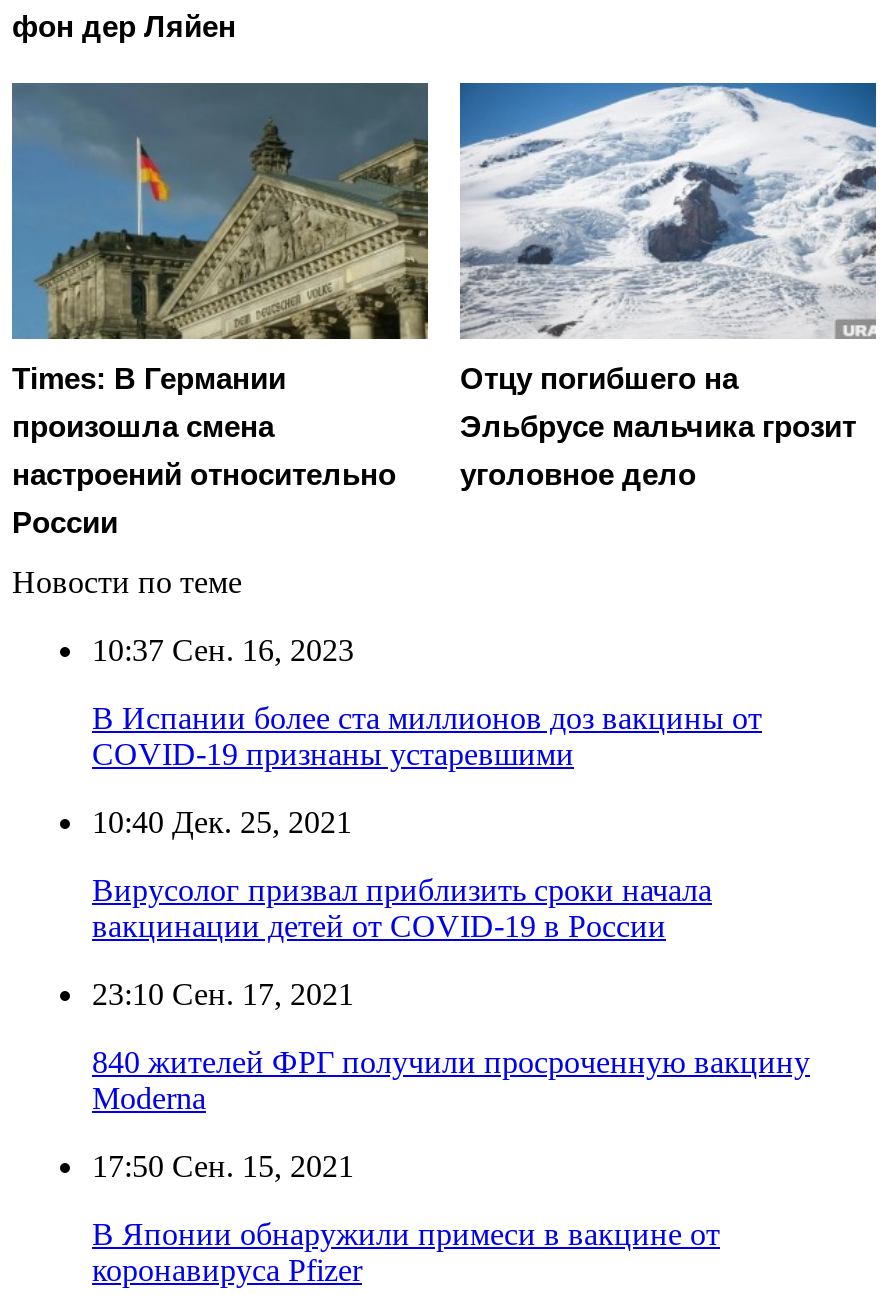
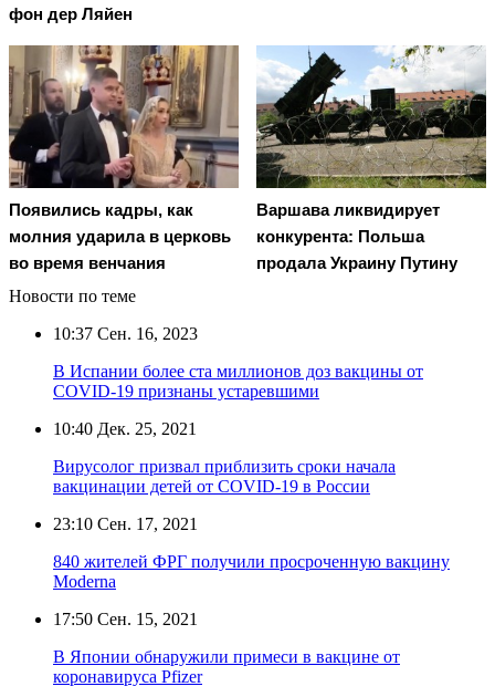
- [image]
- Times: В Германии
- произошла смена
- настроений относительно
- России
+ [image]
+ Появились кадры, как
+ молния ударила в церковь
+ во время венчания

- [image]
- Отцу погибшего на
- Эльбрусе мальчика грозит
- уголовное дело
+ [image]
+ Варшава ликвидирует
+ конкурента: Польша
+ продала Украину Путину
